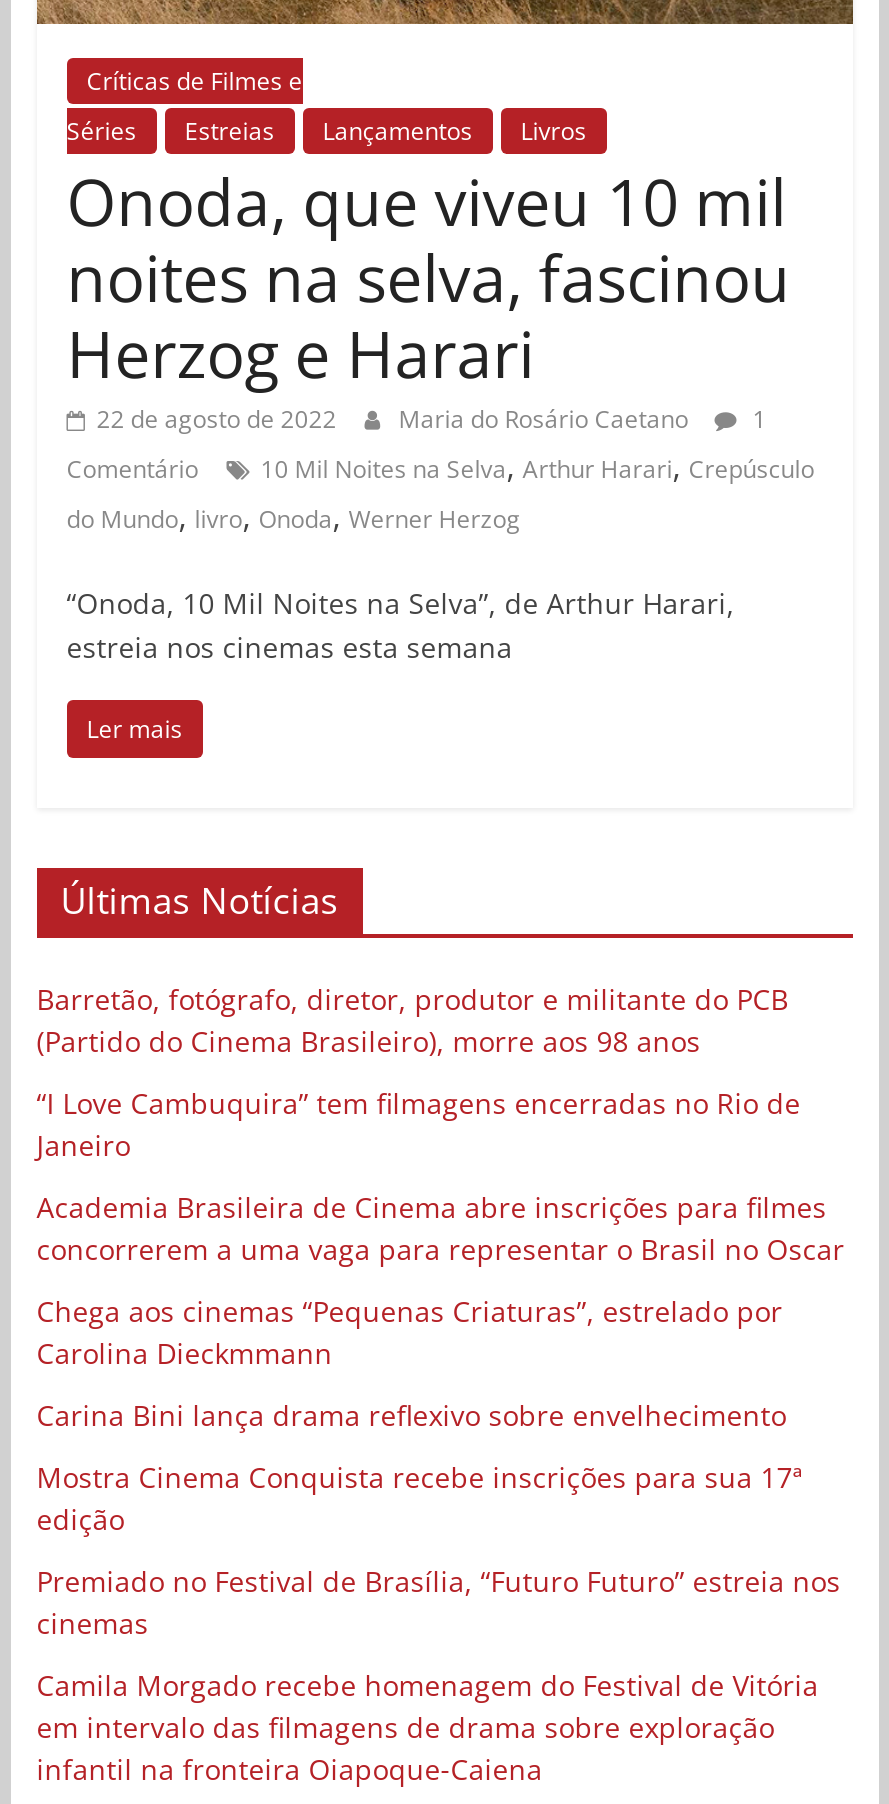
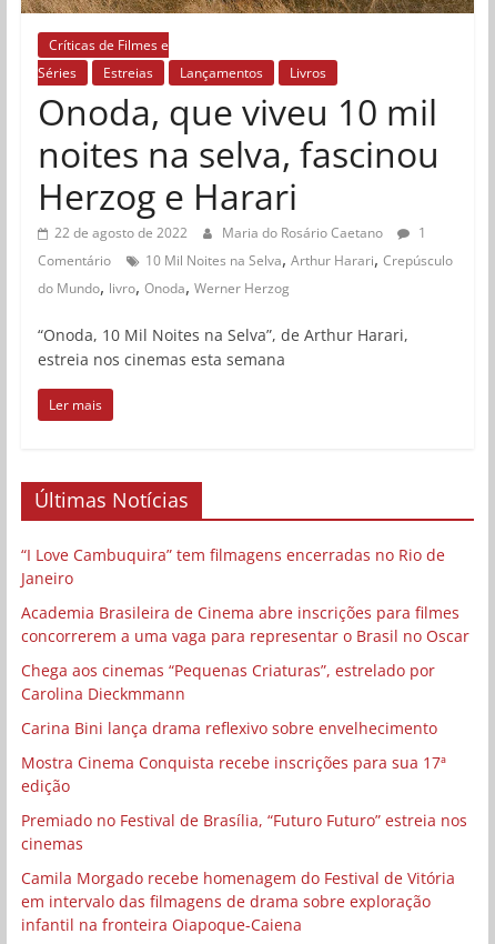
- Barretão, fotógrafo, diretor, produtor e militante do PCB
- (Partido do Cinema Brasileiro), morre aos 98 anos
